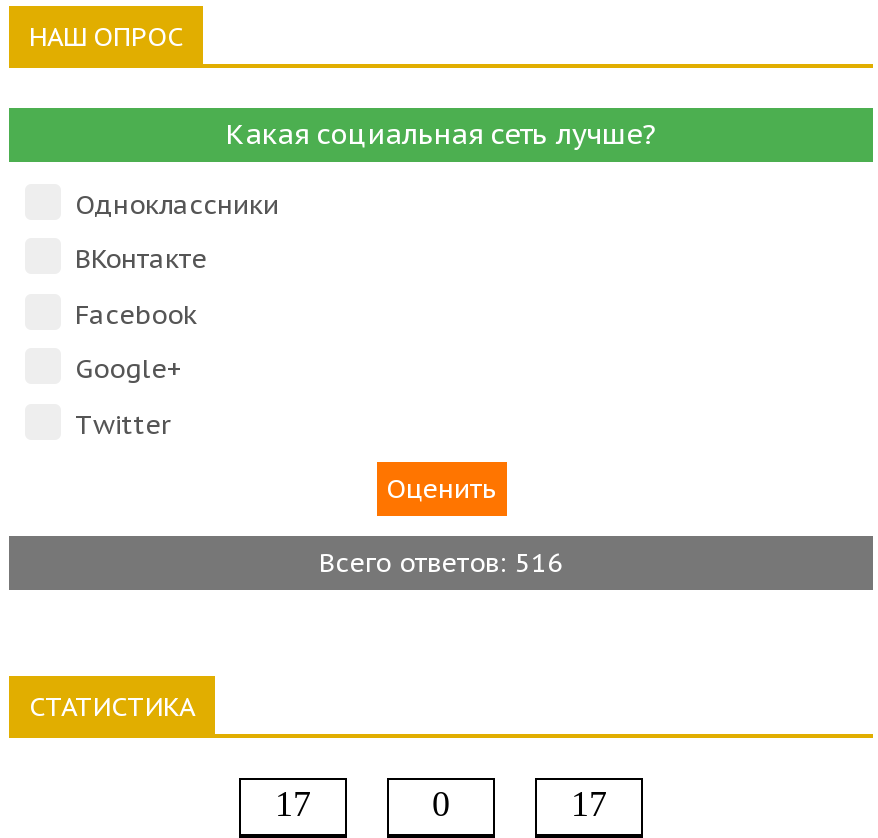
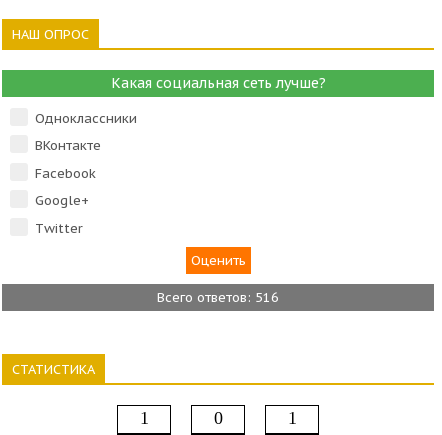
- 17
+ 1

- 17
+ 1
